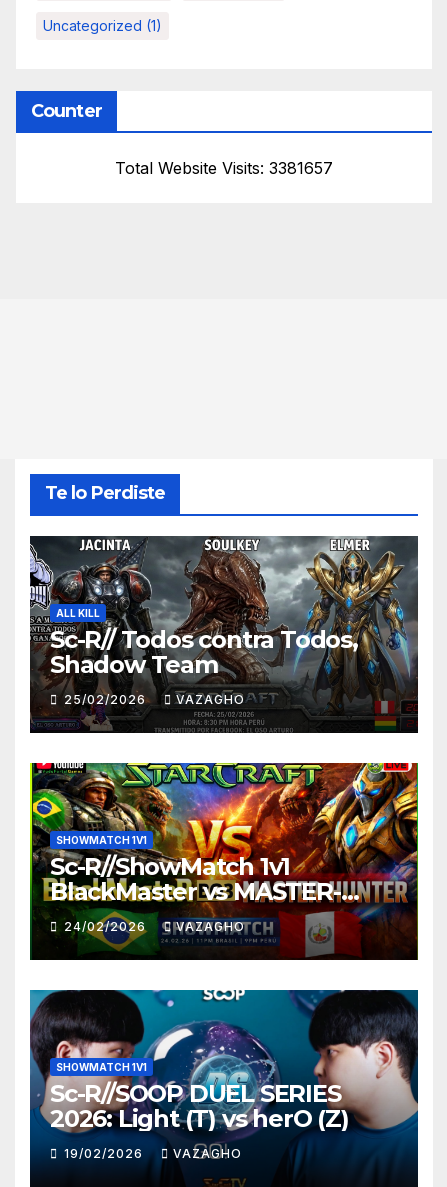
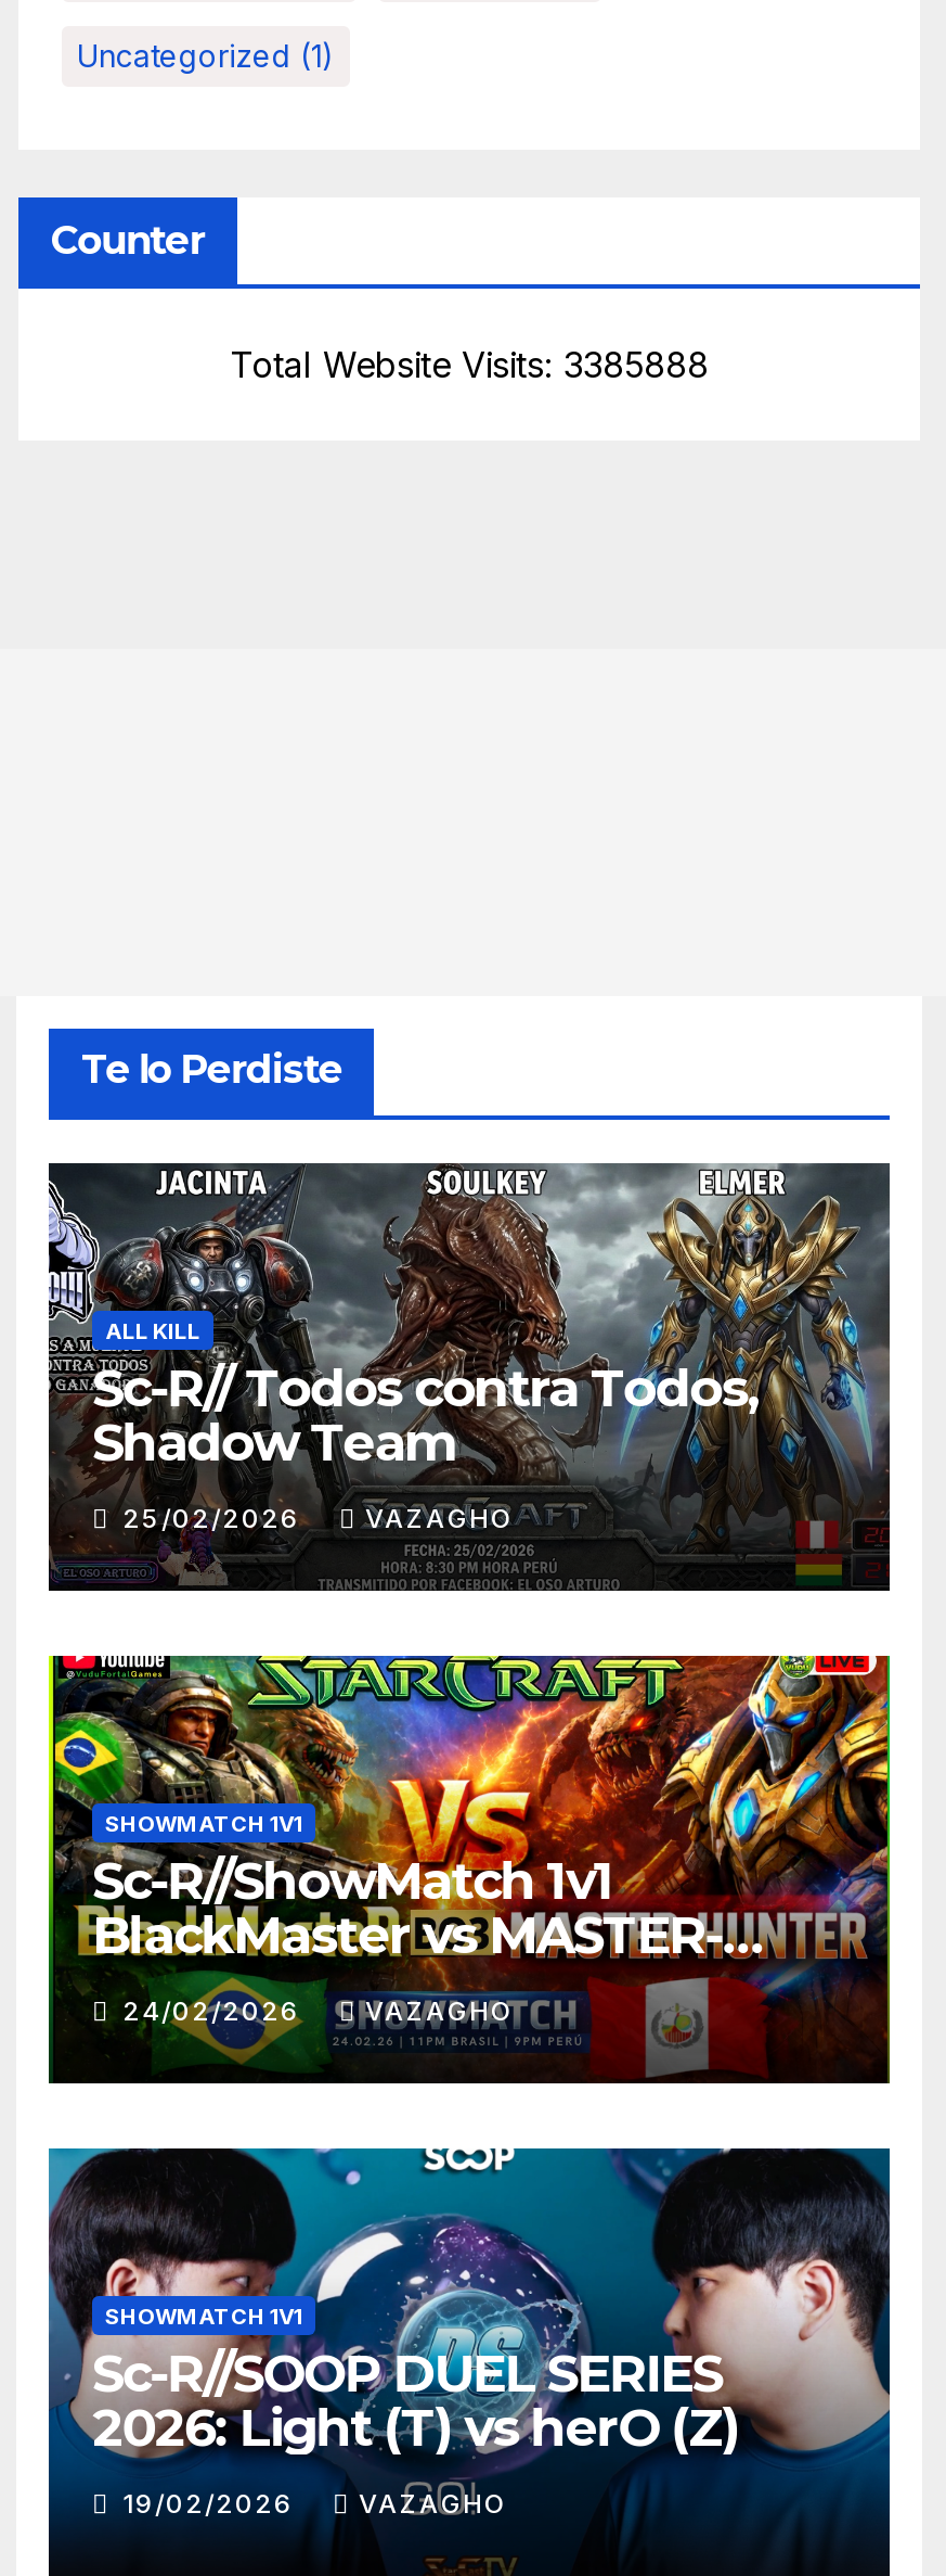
- Total Website Visits: 3381657
+ Total Website Visits: 3385888
